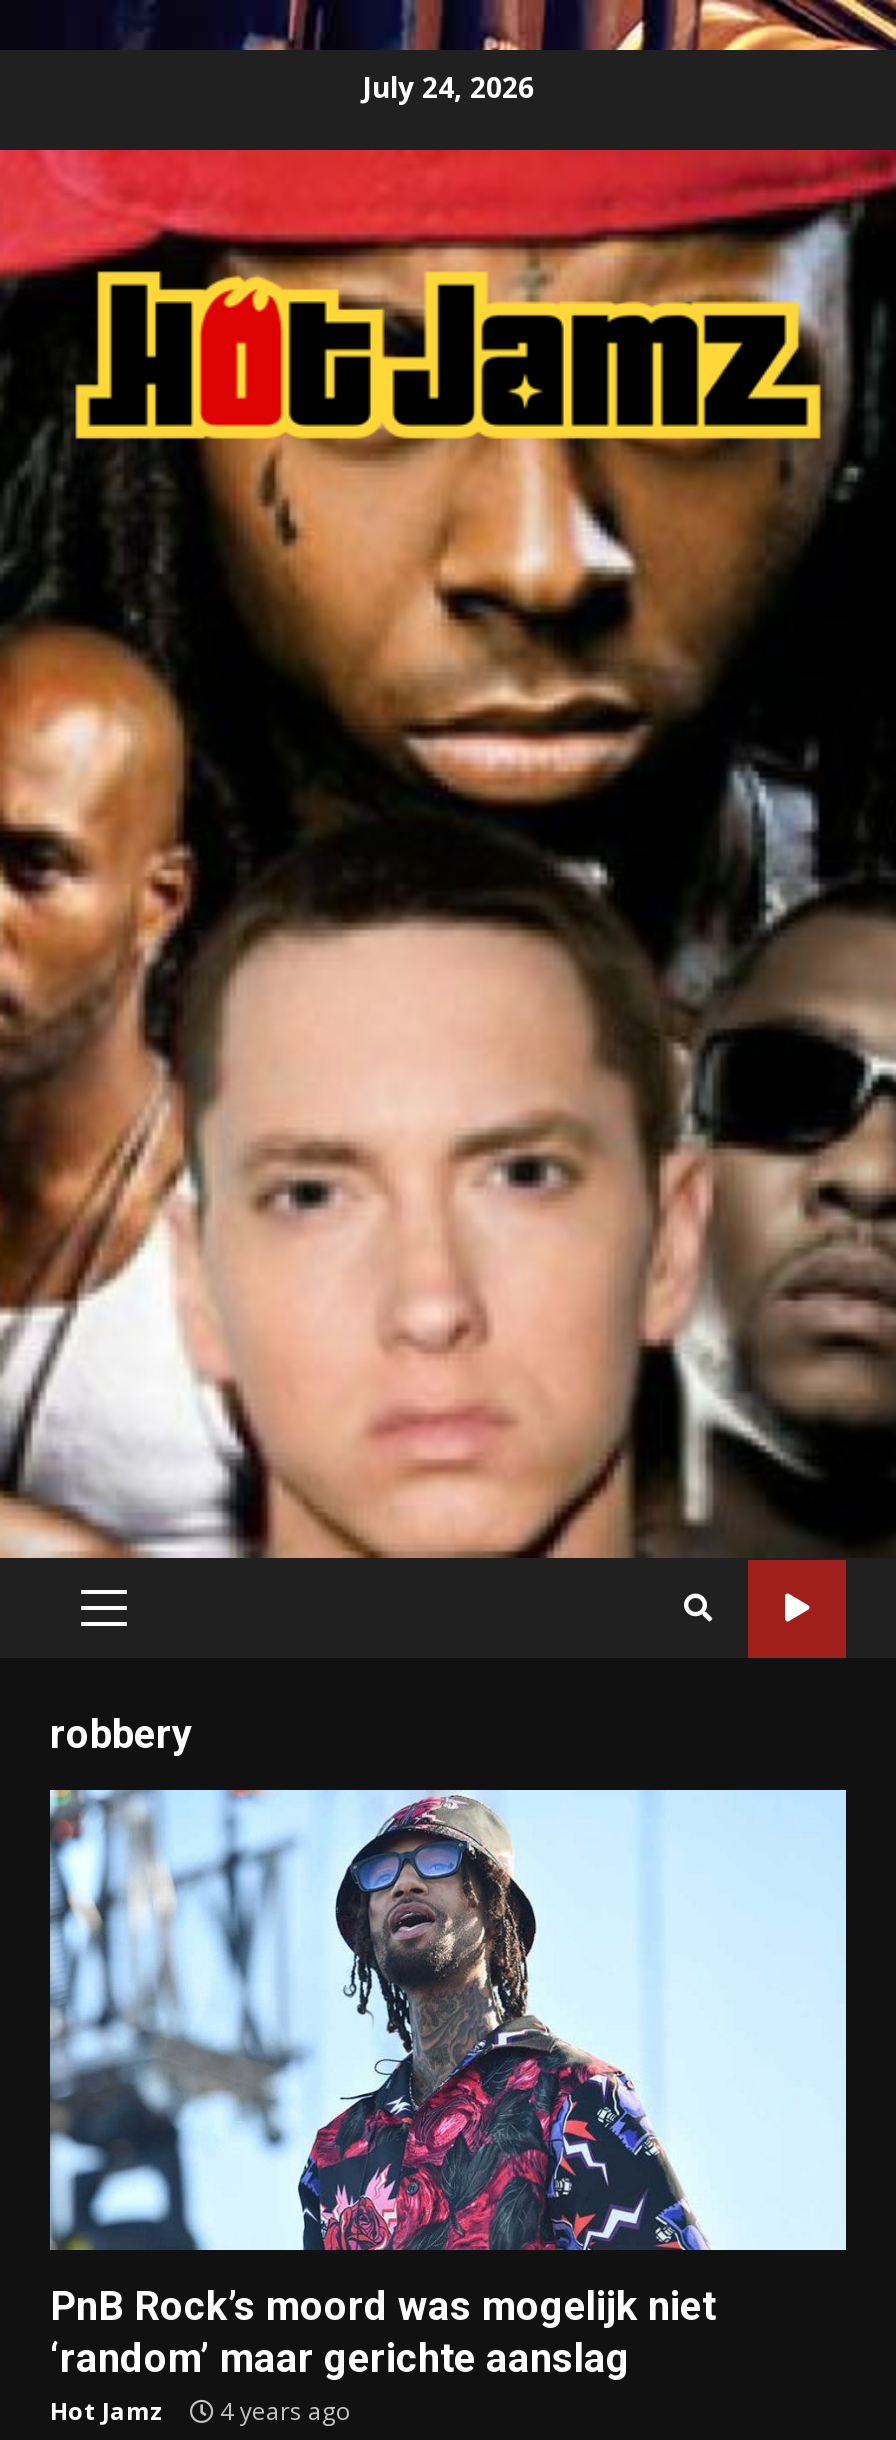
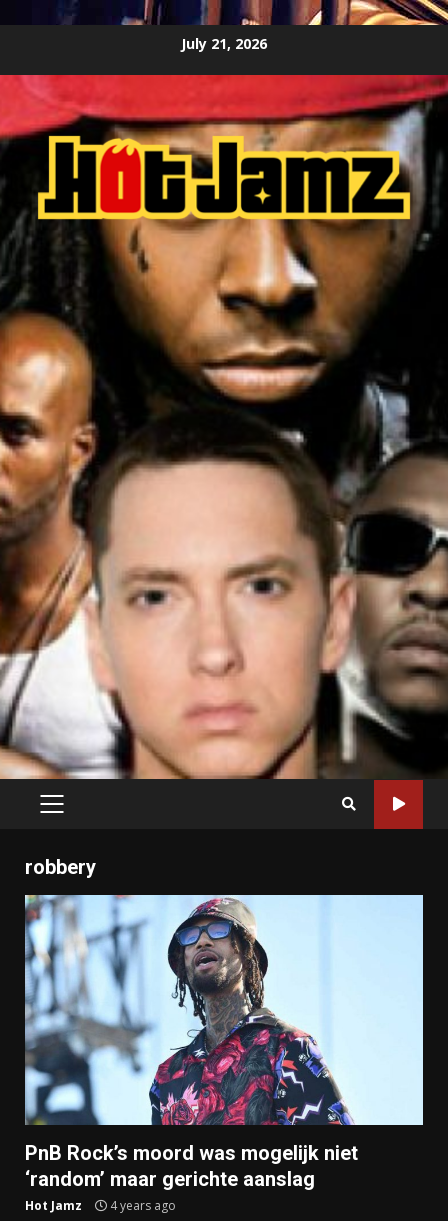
- July 24, 2026
+ July 21, 2026
